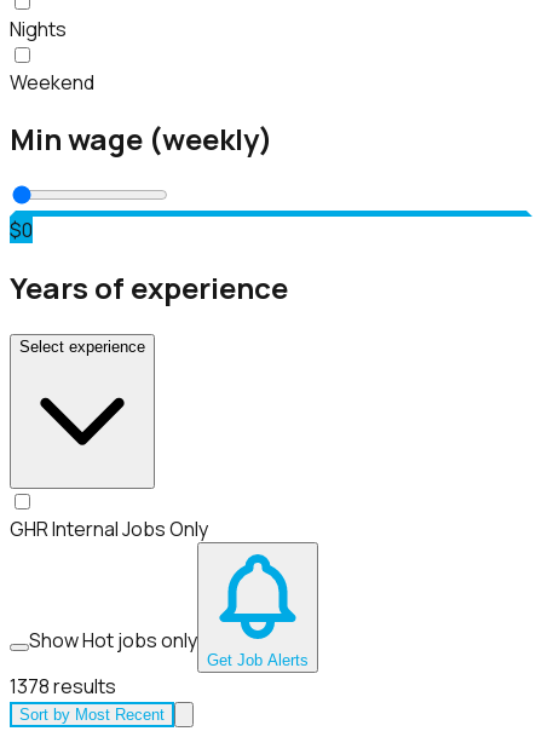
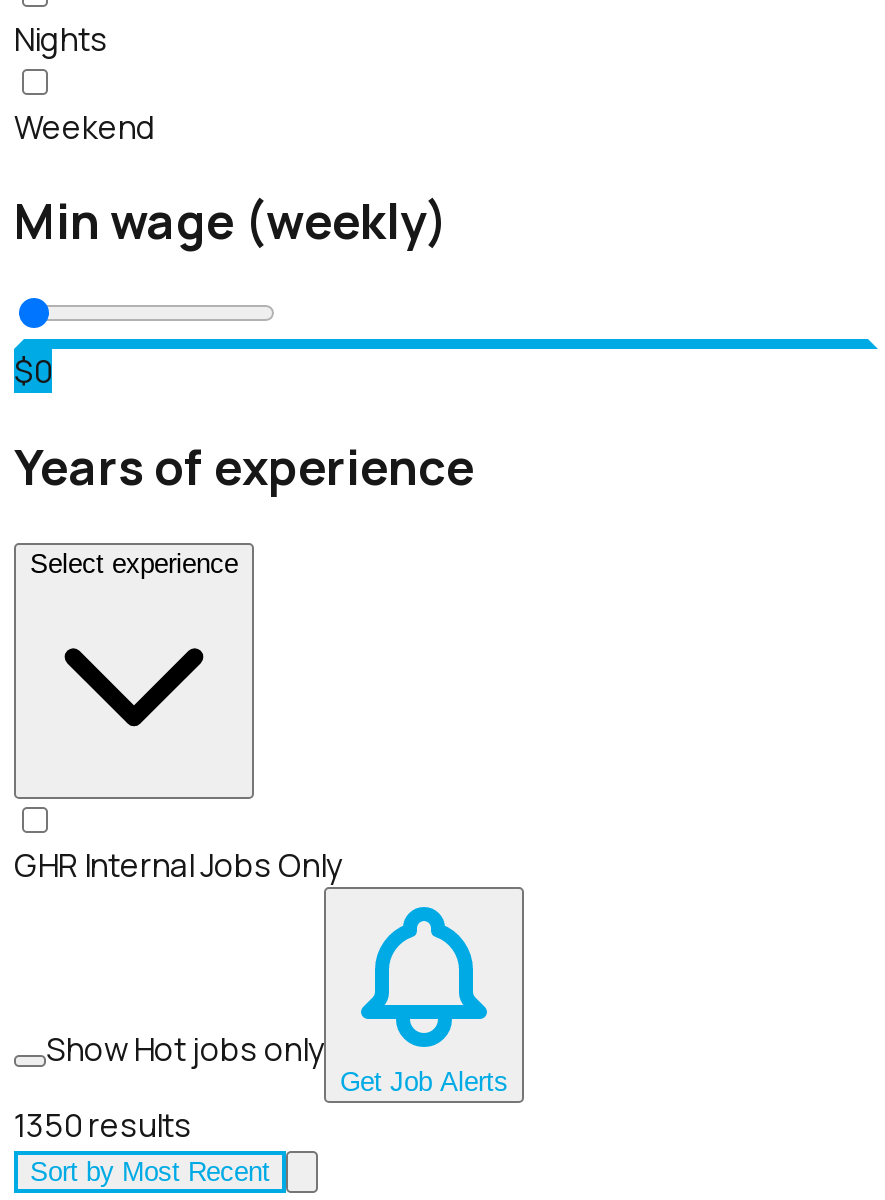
- 1378 results
+ 1350 results
